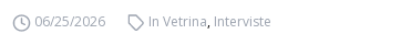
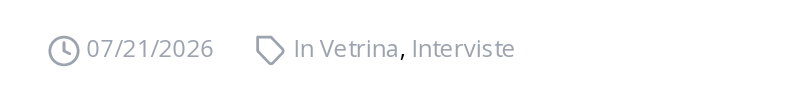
- 06/25/2026
+ 07/21/2026
